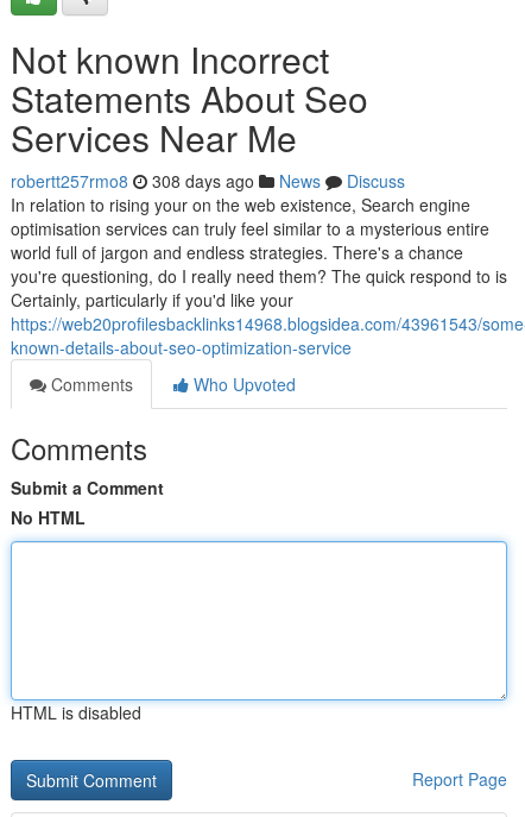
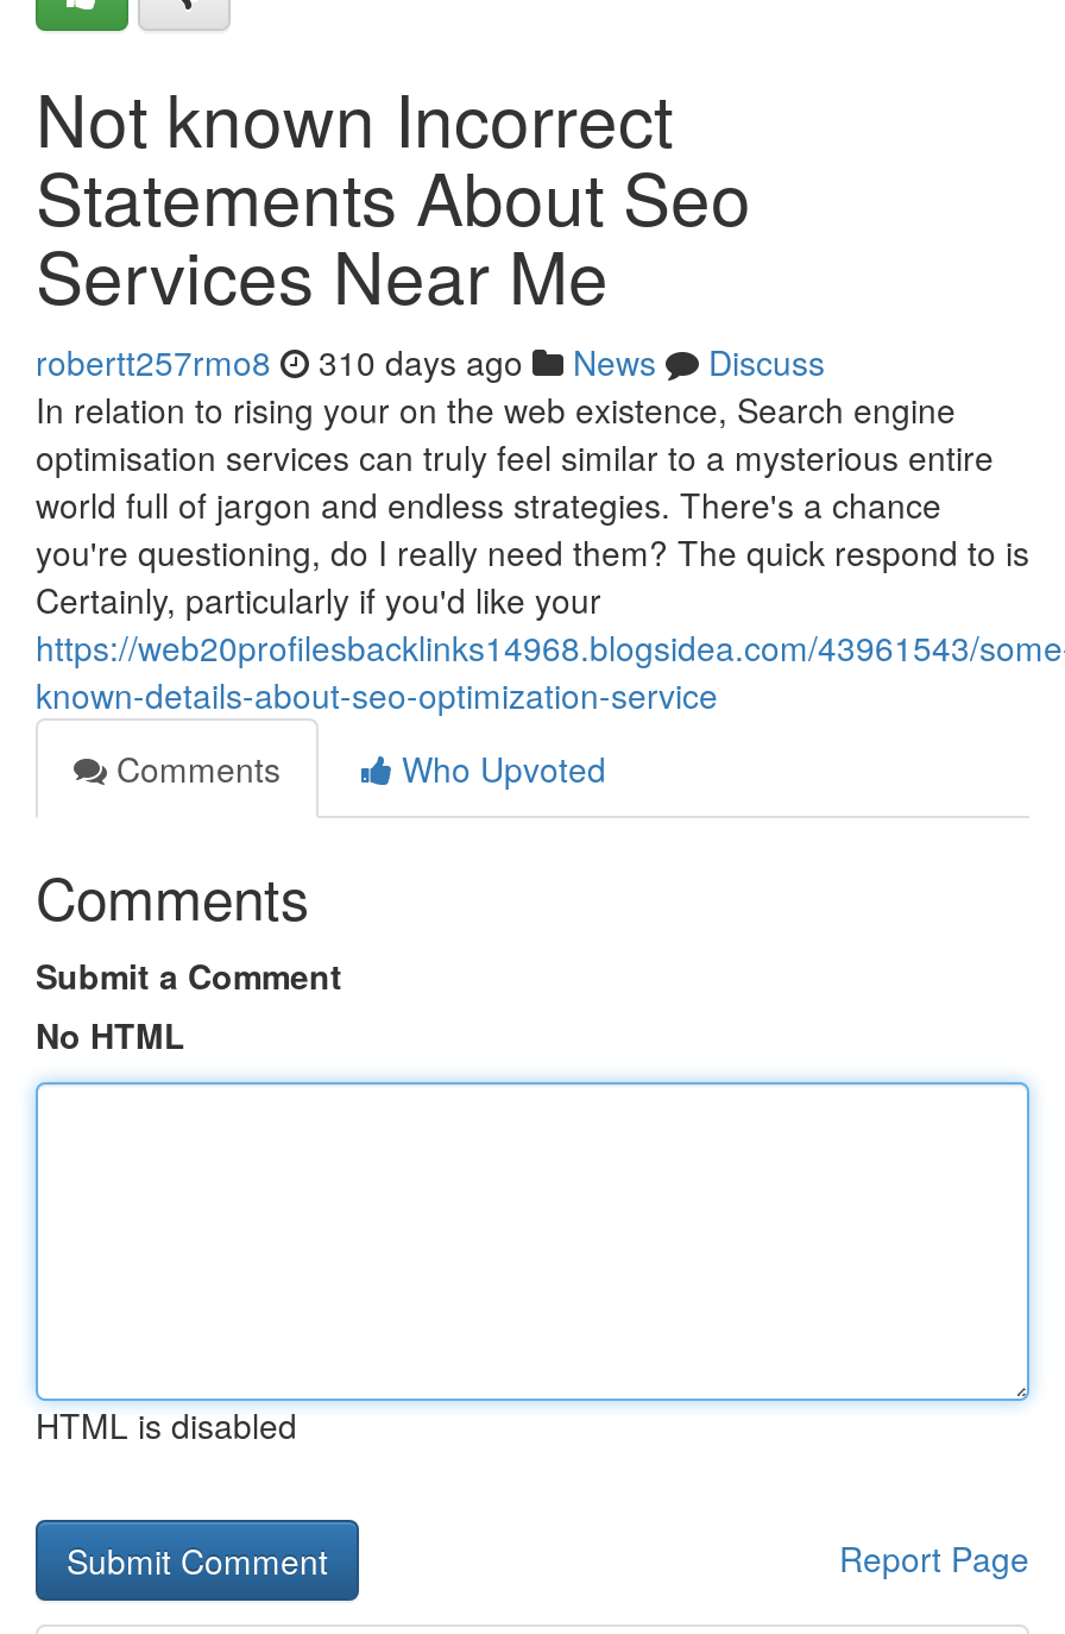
- robertt257rmo8 308 days ago News Discuss
+ robertt257rmo8 310 days ago News Discuss
